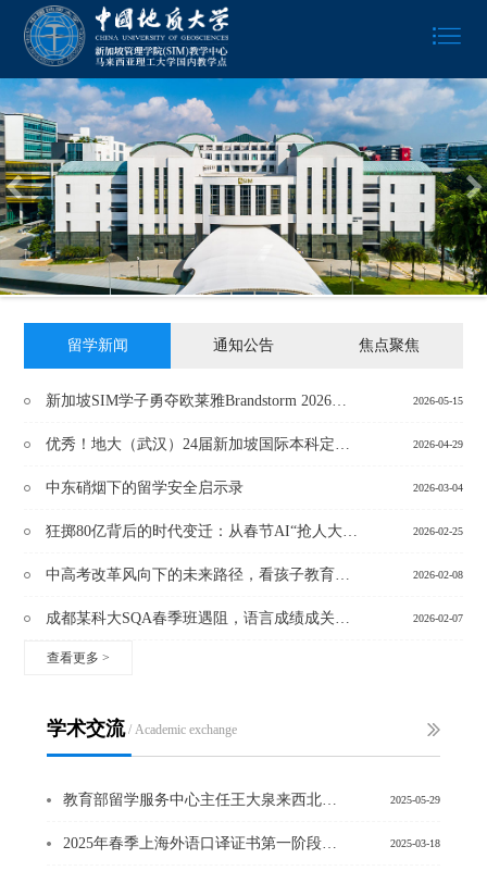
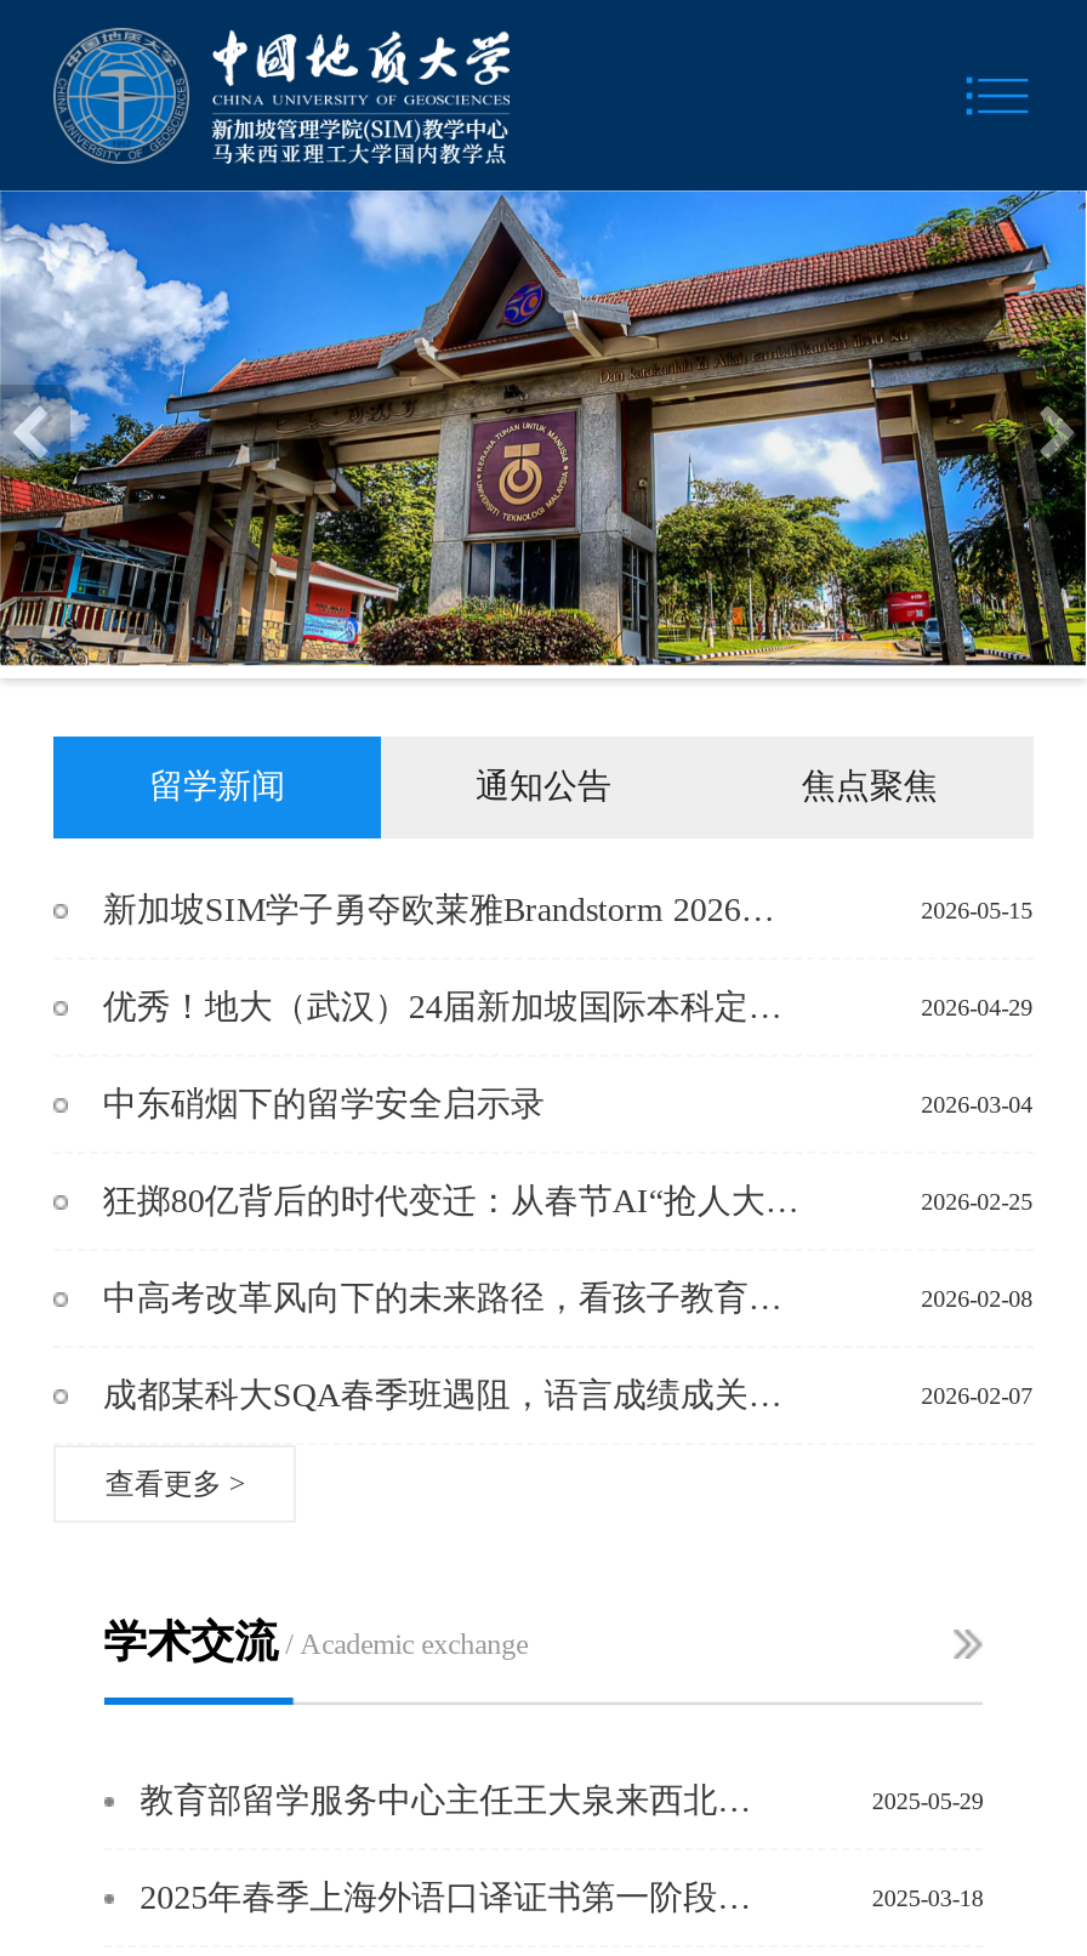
- [image]
+ [image]
